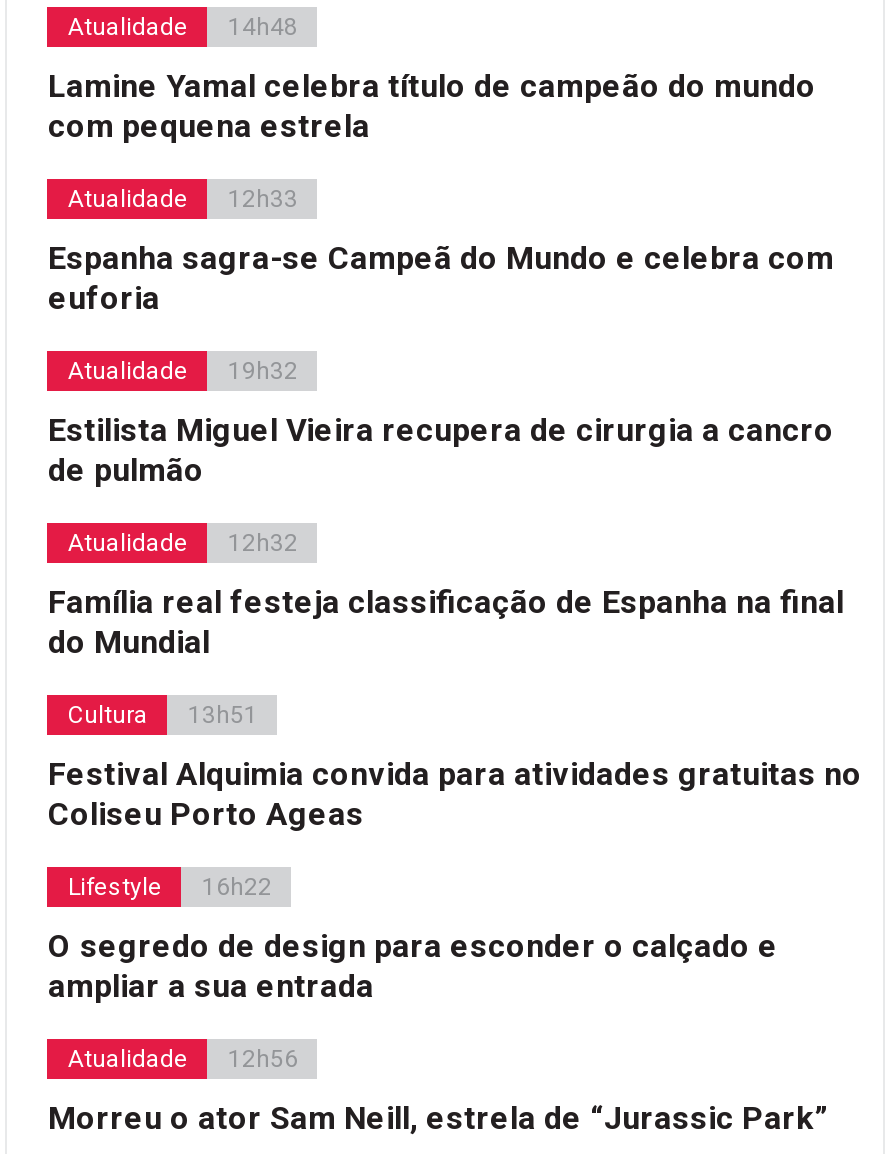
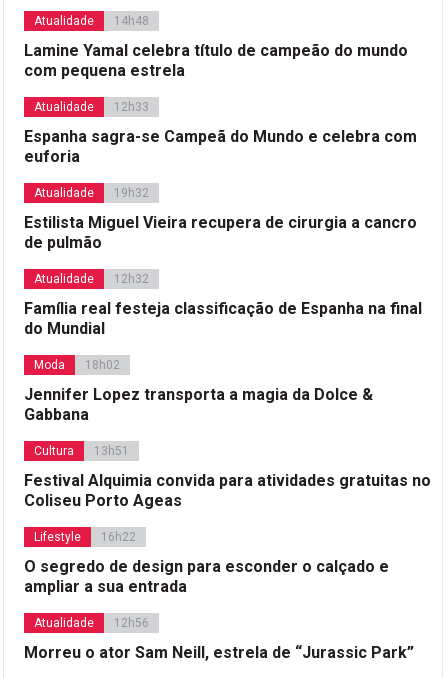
+ Moda
+ 18h02
+ Jennifer Lopez transporta a magia da Dolce &
+ Gabbana
